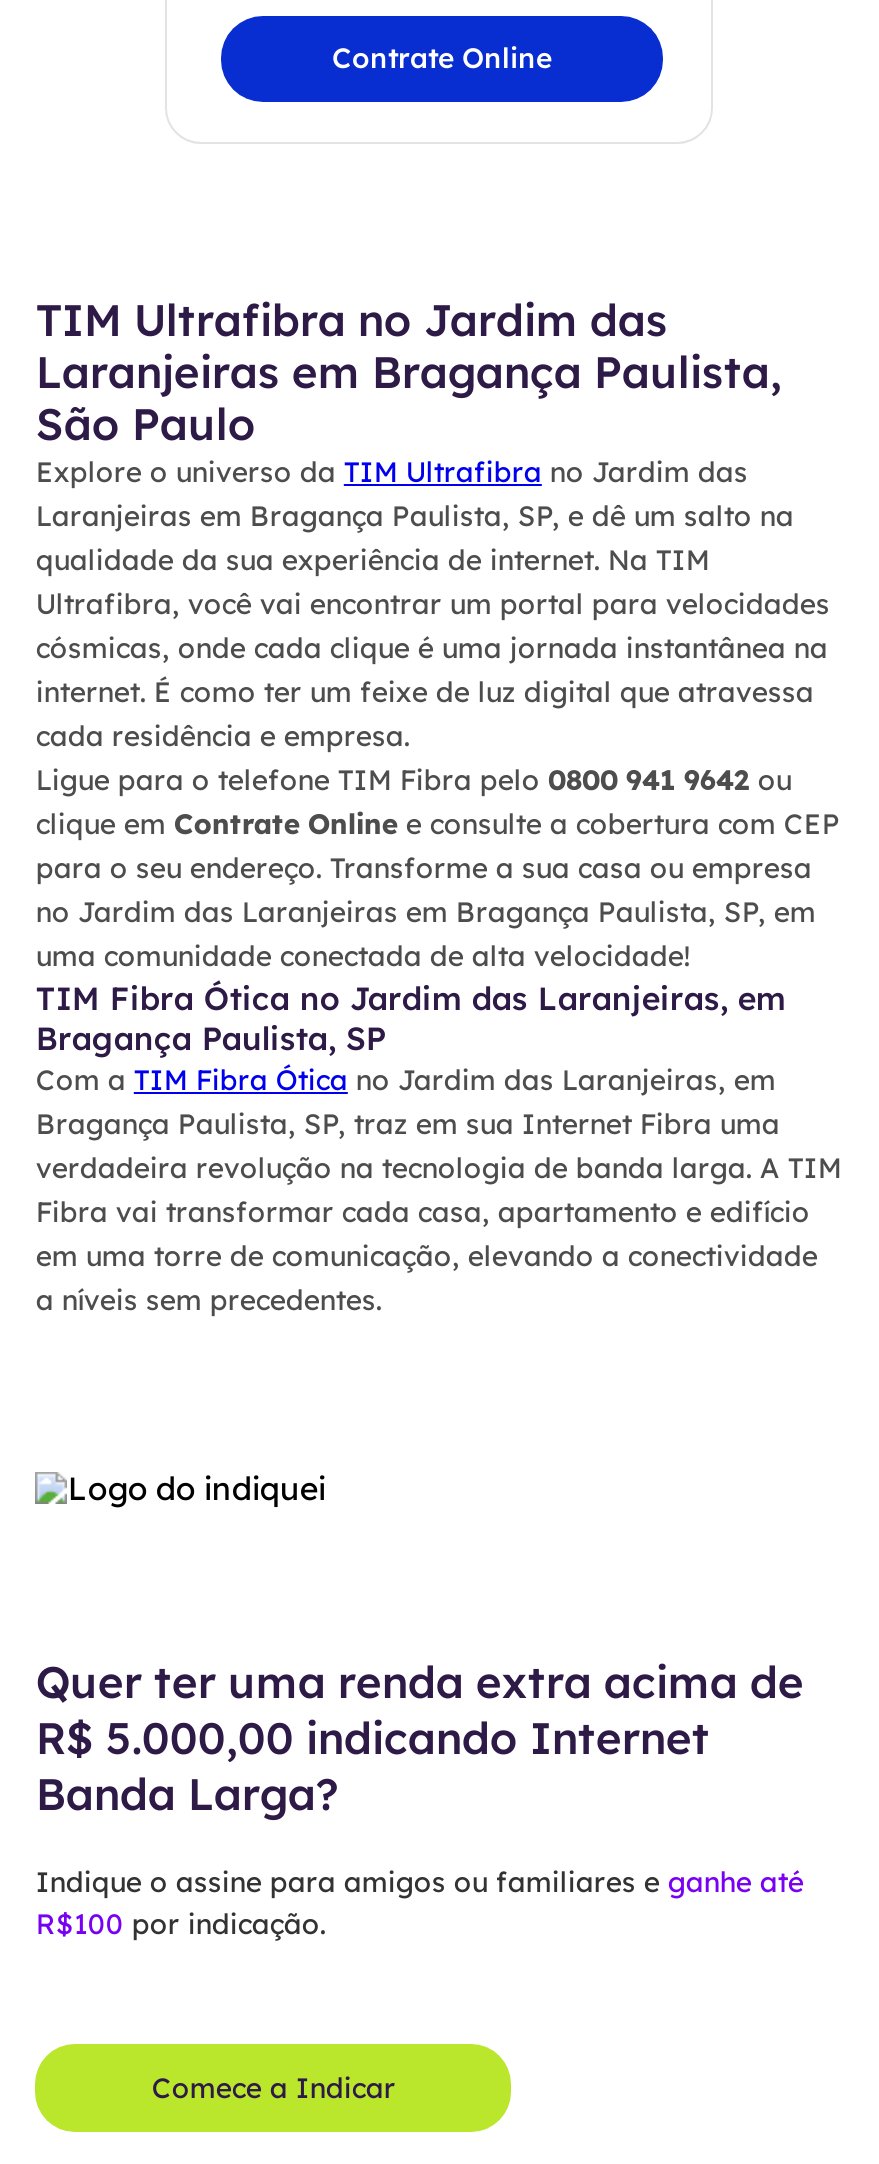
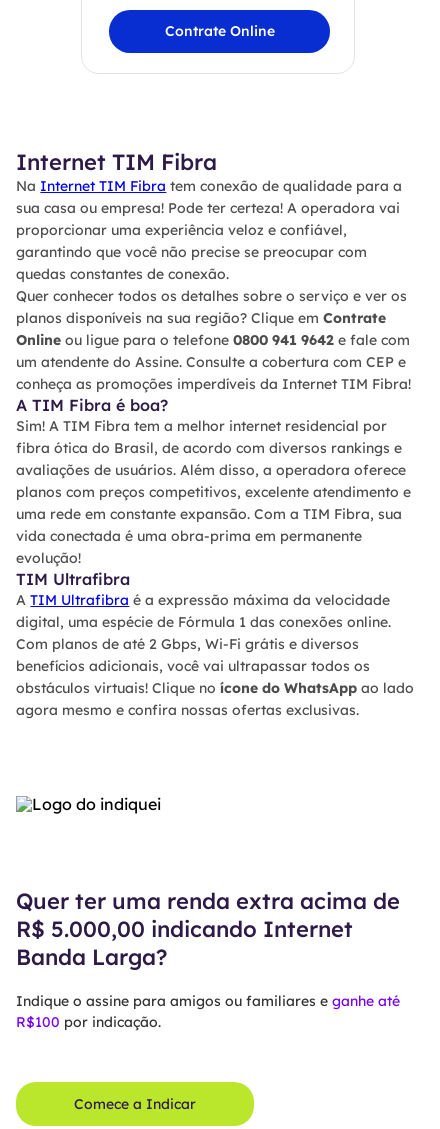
- TIM Ultrafibra no Jardim das
- Laranjeiras em Bragança Paulista,
- São Paulo
- Explore o universo da TIM Ultrafibra no Jardim das
- Laranjeiras em Bragança Paulista, SP, e dê um salto na
- qualidade da sua experiência de internet. Na TIM
- Ultrafibra, você vai encontrar um portal para velocidades
- cósmicas, onde cada clique é uma jornada instantânea na
- internet. É como ter um feixe de luz digital que atravessa
- cada residência e empresa.
- Ligue para o telefone TIM Fibra pelo 0800 941 9642 ou
- clique em Contrate Online e consulte a cobertura com CEP
- para o seu endereço. Transforme a sua casa ou empresa
- no Jardim das Laranjeiras em Bragança Paulista, SP, em
- uma comunidade conectada de alta velocidade!
- TIM Fibra Ótica no Jardim das Laranjeiras, em
- Bragança Paulista, SP
- Com a TIM Fibra Ótica no Jardim das Laranjeiras, em
- Bragança Paulista, SP, traz em sua Internet Fibra uma
- verdadeira revolução na tecnologia de banda larga. A TIM
- Fibra vai transformar cada casa, apartamento e edifício
- em uma torre de comunicação, elevando a conectividade
- a níveis sem precedentes.
+ Internet TIM Fibra
+ Na Internet TIM Fibra tem conexão de qualidade para a
+ sua casa ou empresa! Pode ter certeza! A operadora vai
+ proporcionar uma experiência veloz e confiável,
+ garantindo que você não precise se preocupar com
+ quedas constantes de conexão.
+ Quer conhecer todos os detalhes sobre o serviço e ver os
+ planos disponíveis na sua região? Clique em Contrate
+ Online ou ligue para o telefone 0800 941 9642 e fale com
+ um atendente do Assine. Consulte a cobertura com CEP e
+ conheça as promoções imperdíveis da Internet TIM Fibra!
+ A TIM Fibra é boa?
+ Sim! A TIM Fibra tem a melhor internet residencial por
+ fibra ótica do Brasil, de acordo com diversos rankings e
+ avaliações de usuários. Além disso, a operadora oferece
+ planos com preços competitivos, excelente atendimento e
+ uma rede em constante expansão. Com a TIM Fibra, sua
+ vida conectada é uma obra-prima em permanente
+ evolução!
+ TIM Ultrafibra
+ A TIM Ultrafibra é a expressão máxima da velocidade
+ digital, uma espécie de Fórmula 1 das conexões online.
+ Com planos de até 2 Gbps, Wi-Fi grátis e diversos
+ benefícios adicionais, você vai ultrapassar todos os
+ obstáculos virtuais! Clique no ícone do WhatsApp ao lado
+ agora mesmo e confira nossas ofertas exclusivas.
